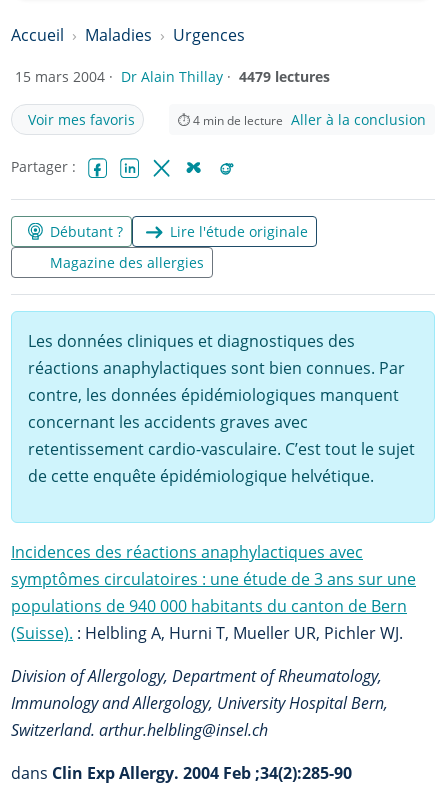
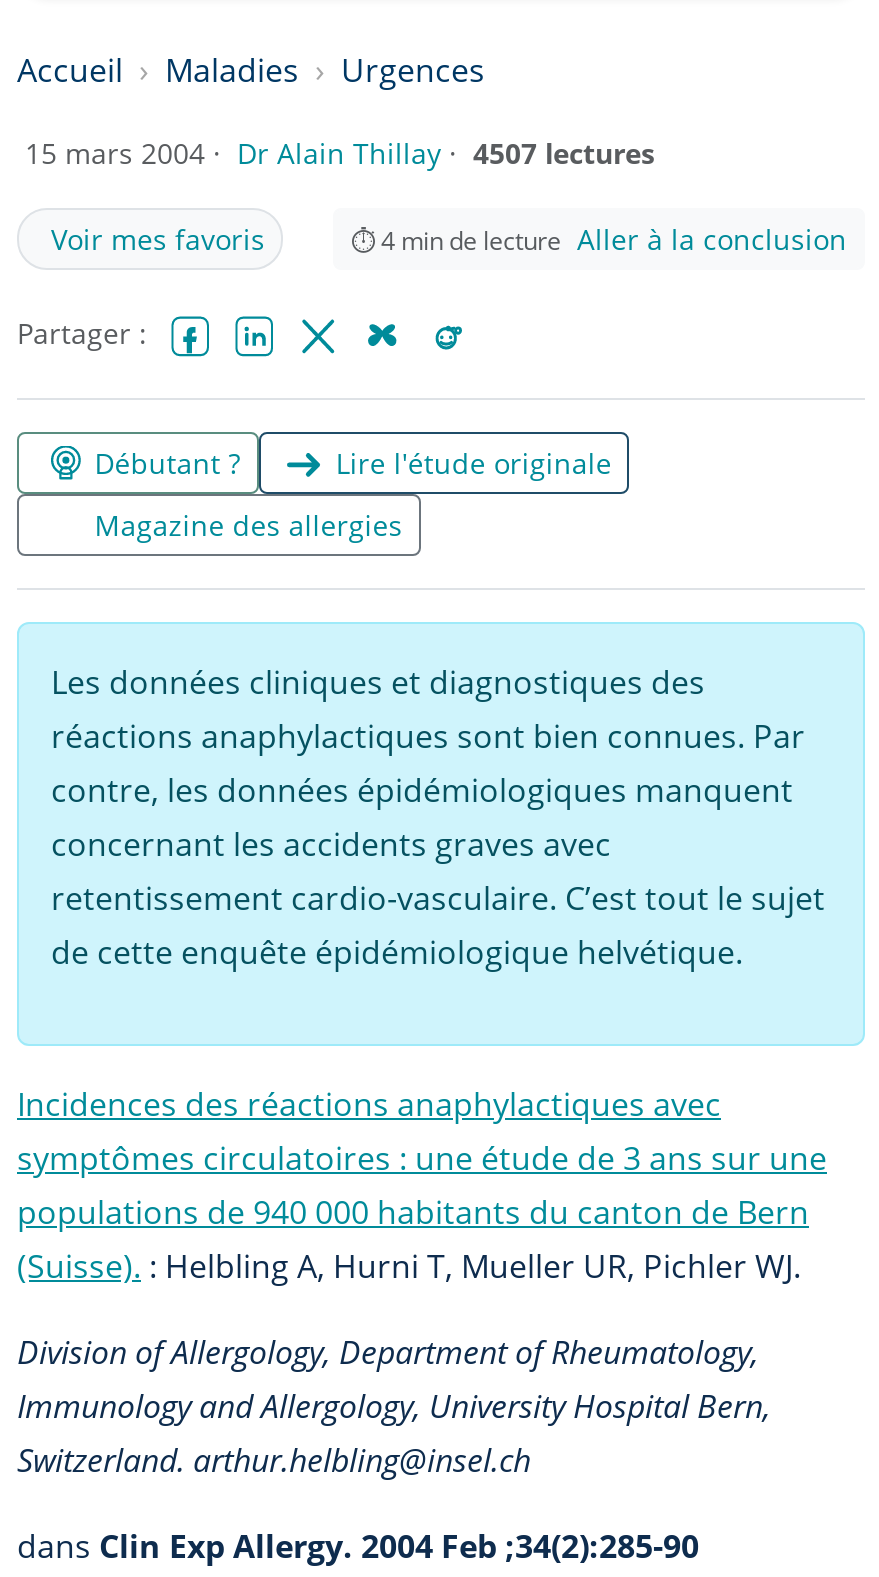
- 15 mars 2004 · Dr Alain Thillay · 4479 lectures
+ 15 mars 2004 · Dr Alain Thillay · 4507 lectures
